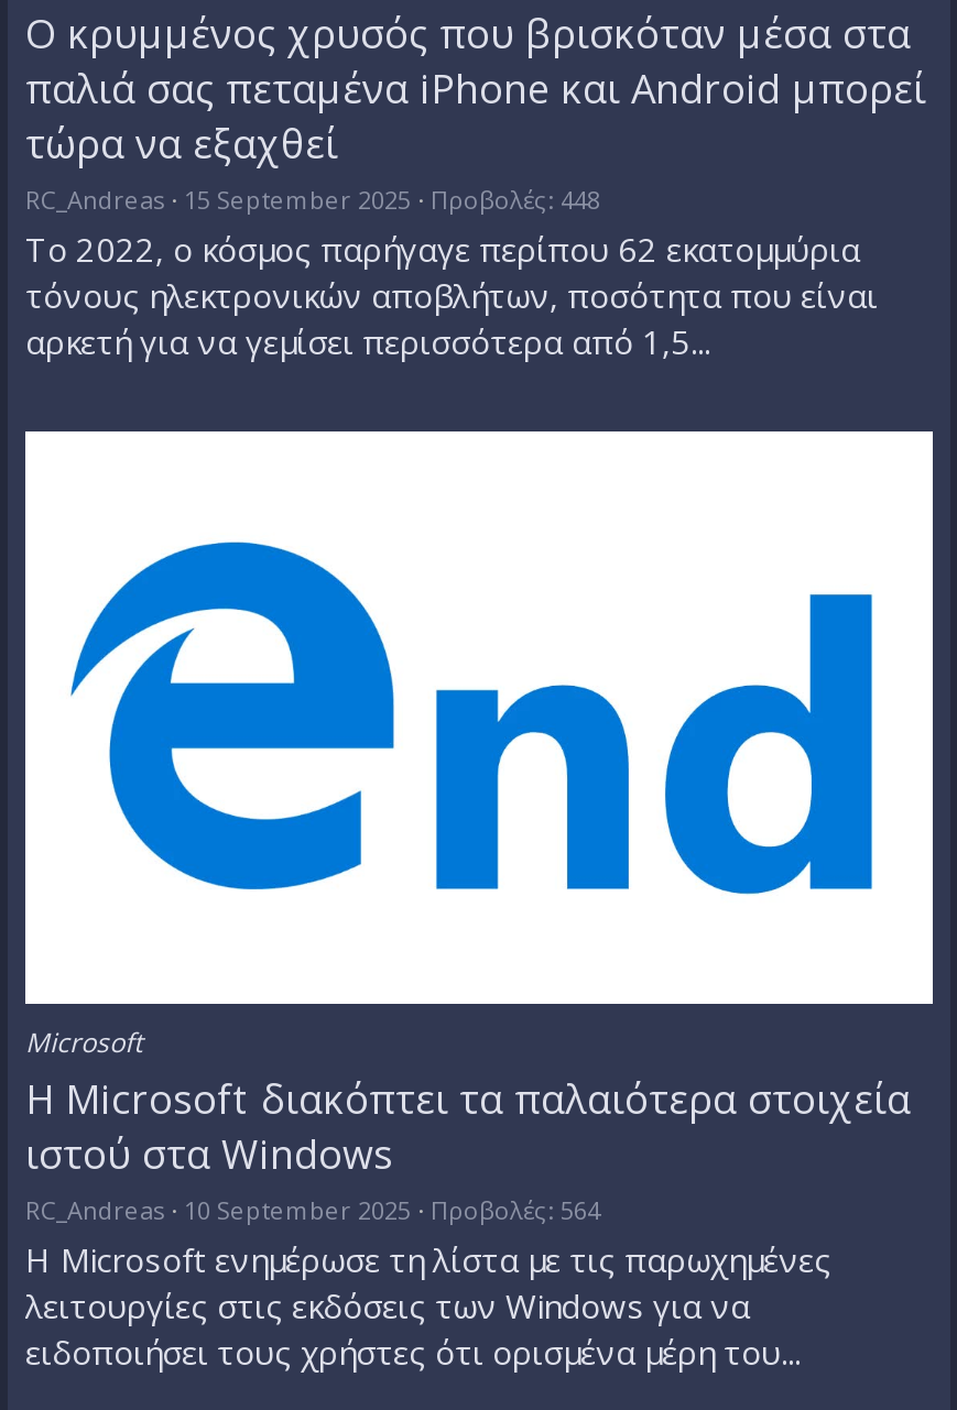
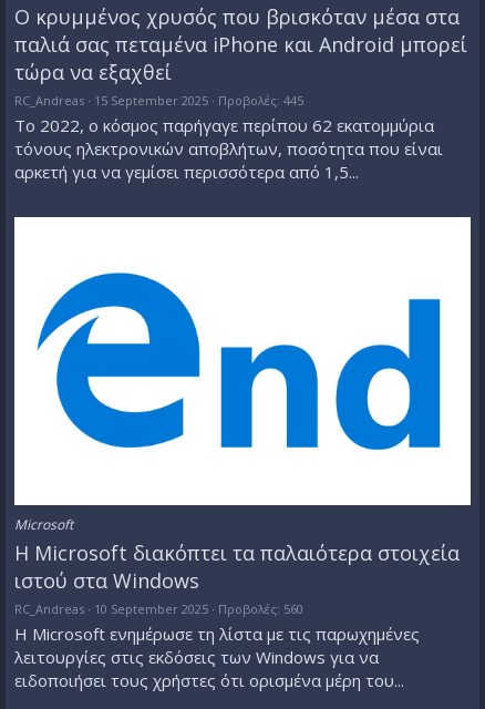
- RC_Andreas 15 September 2025 Προβολές: 448
+ RC_Andreas 15 September 2025 Προβολές: 445

- RC_Andreas 10 September 2025 Προβολές: 564
+ RC_Andreas 10 September 2025 Προβολές: 560
